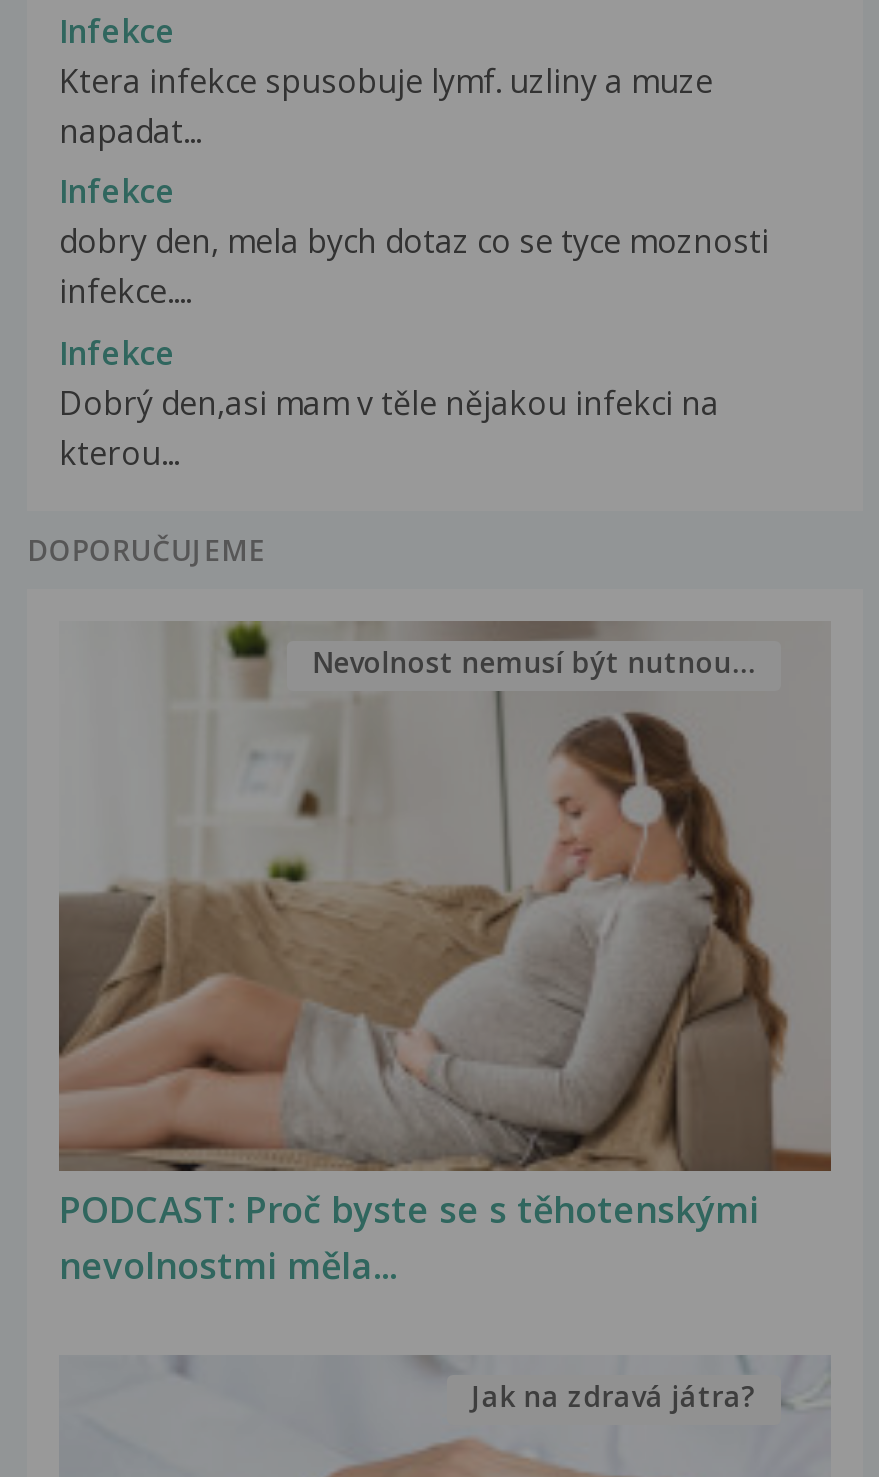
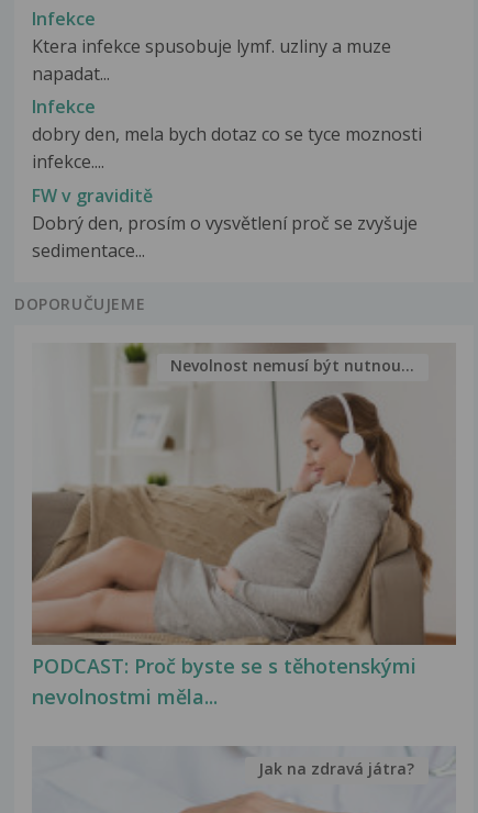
- Infekce
- Dobrý den,asi mam v těle nějakou infekci na
- kterou...
+ FW v graviditě
+ Dobrý den, prosím o vysvětlení proč se zvyšuje
+ sedimentace...
